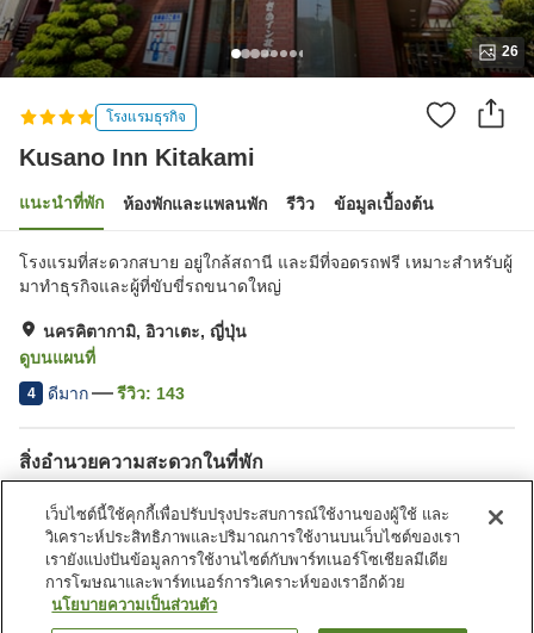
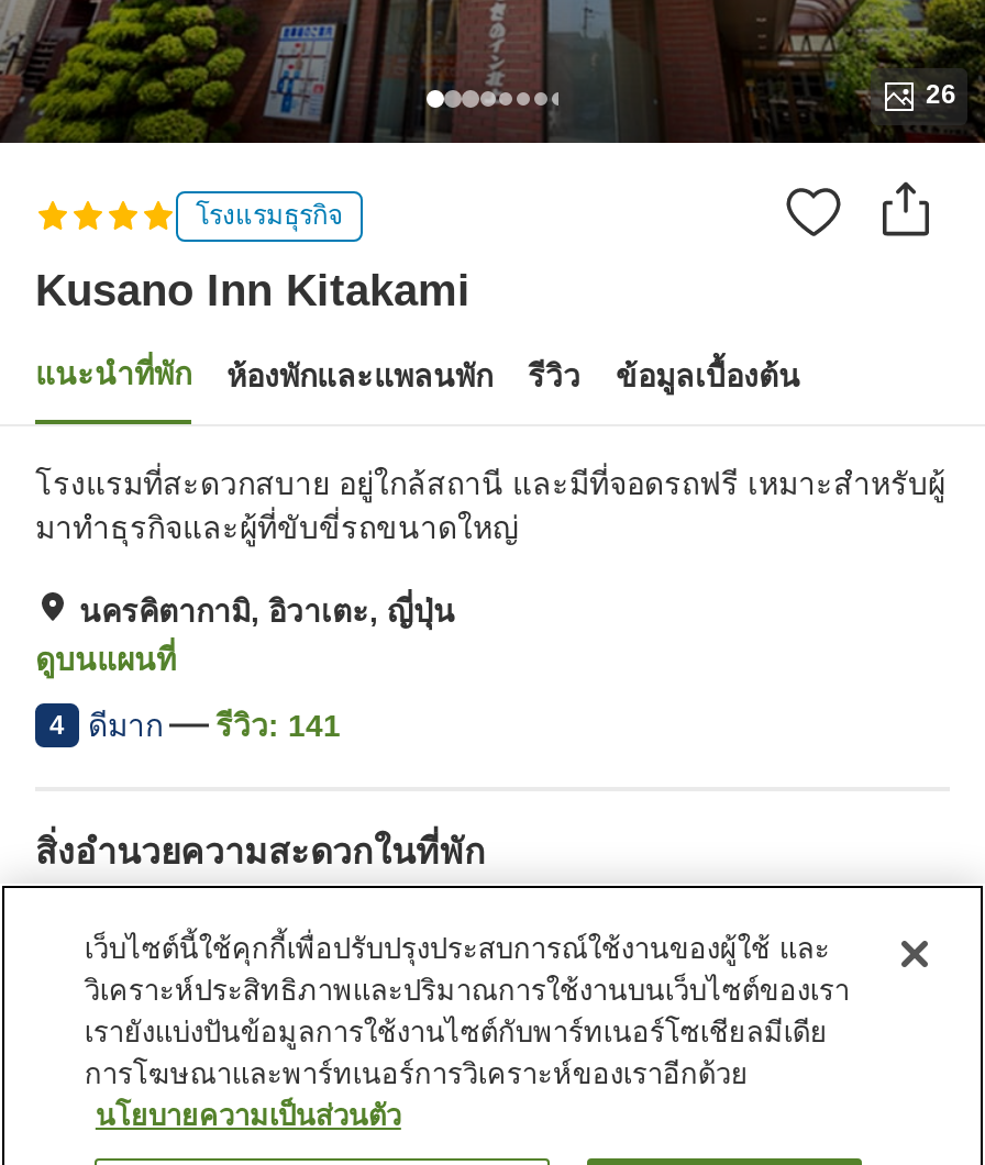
- 4 ดีมาก รีวิว: 143
+ 4 ดีมาก รีวิว: 141
